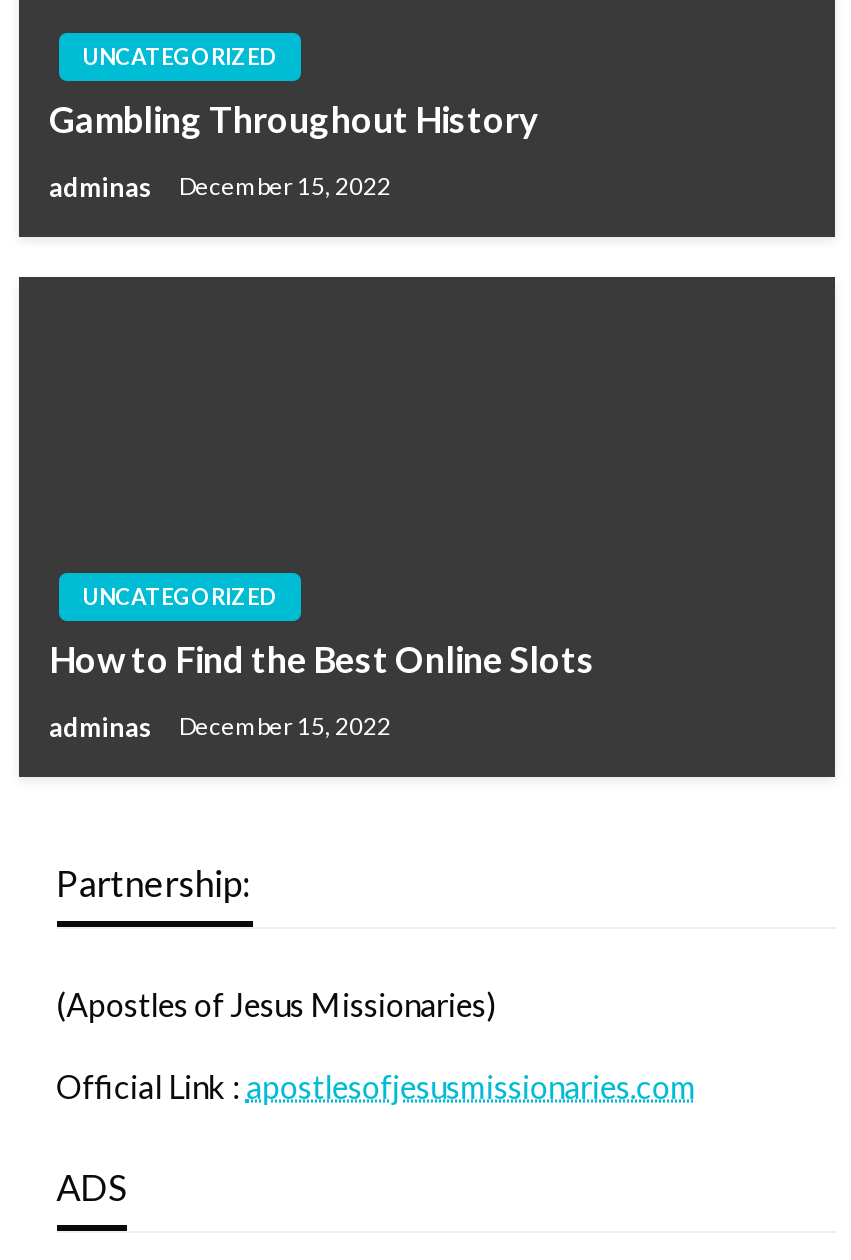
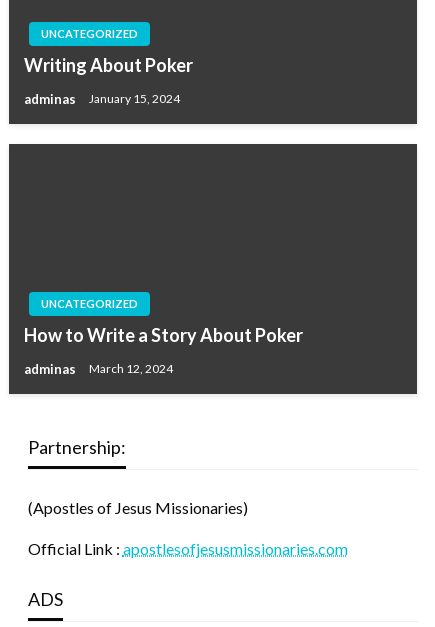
- Gambling Throughout History
+ Writing About Poker

- adminas December 15, 2022
+ adminas January 15, 2024

- How to Find the Best Online Slots
+ How to Write a Story About Poker

- adminas December 15, 2022
+ adminas March 12, 2024
